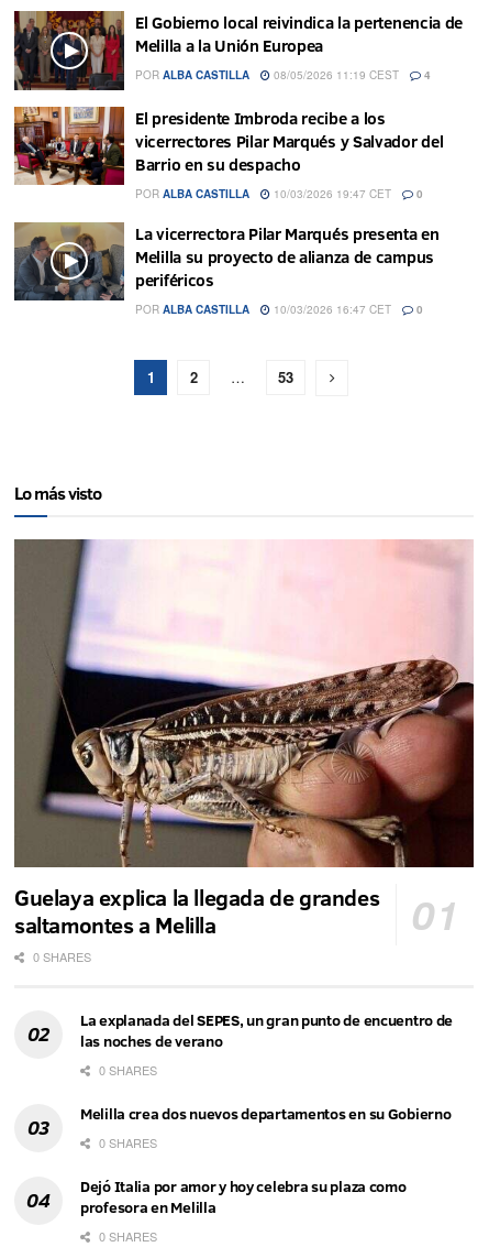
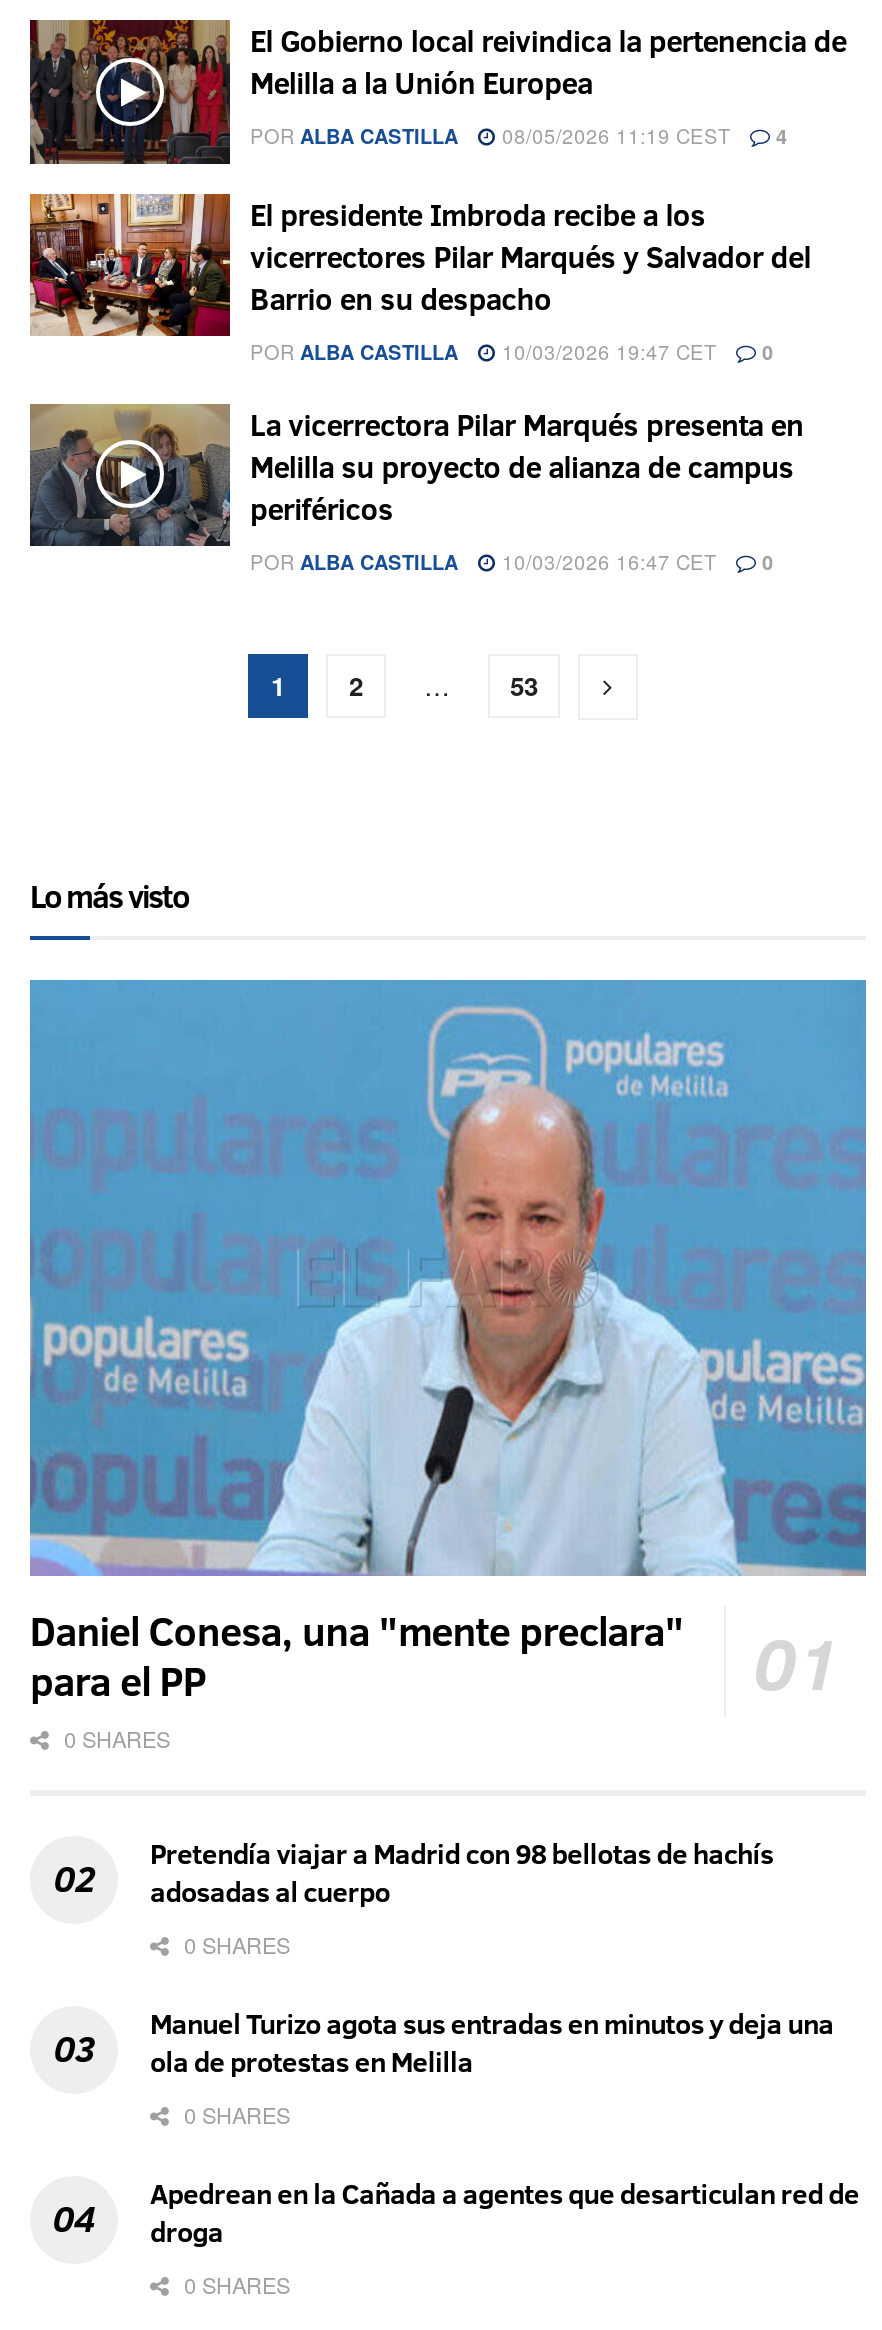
- [image]
- Guelaya explica la llegada de grandes
- saltamontes a Melilla
+ [image]
+ Daniel Conesa, una "mente preclara"
+ para el PP

- La explanada del SEPES, un gran punto de encuentro de
- las noches de verano
+ Pretendía viajar a Madrid con 98 bellotas de hachís
+ adosadas al cuerpo

- Melilla crea dos nuevos departamentos en su Gobierno
+ Manuel Turizo agota sus entradas en minutos y deja una
+ ola de protestas en Melilla

- Dejó Italia por amor y hoy celebra su plaza como
- profesora en Melilla
+ Apedrean en la Cañada a agentes que desarticulan red de
+ droga
